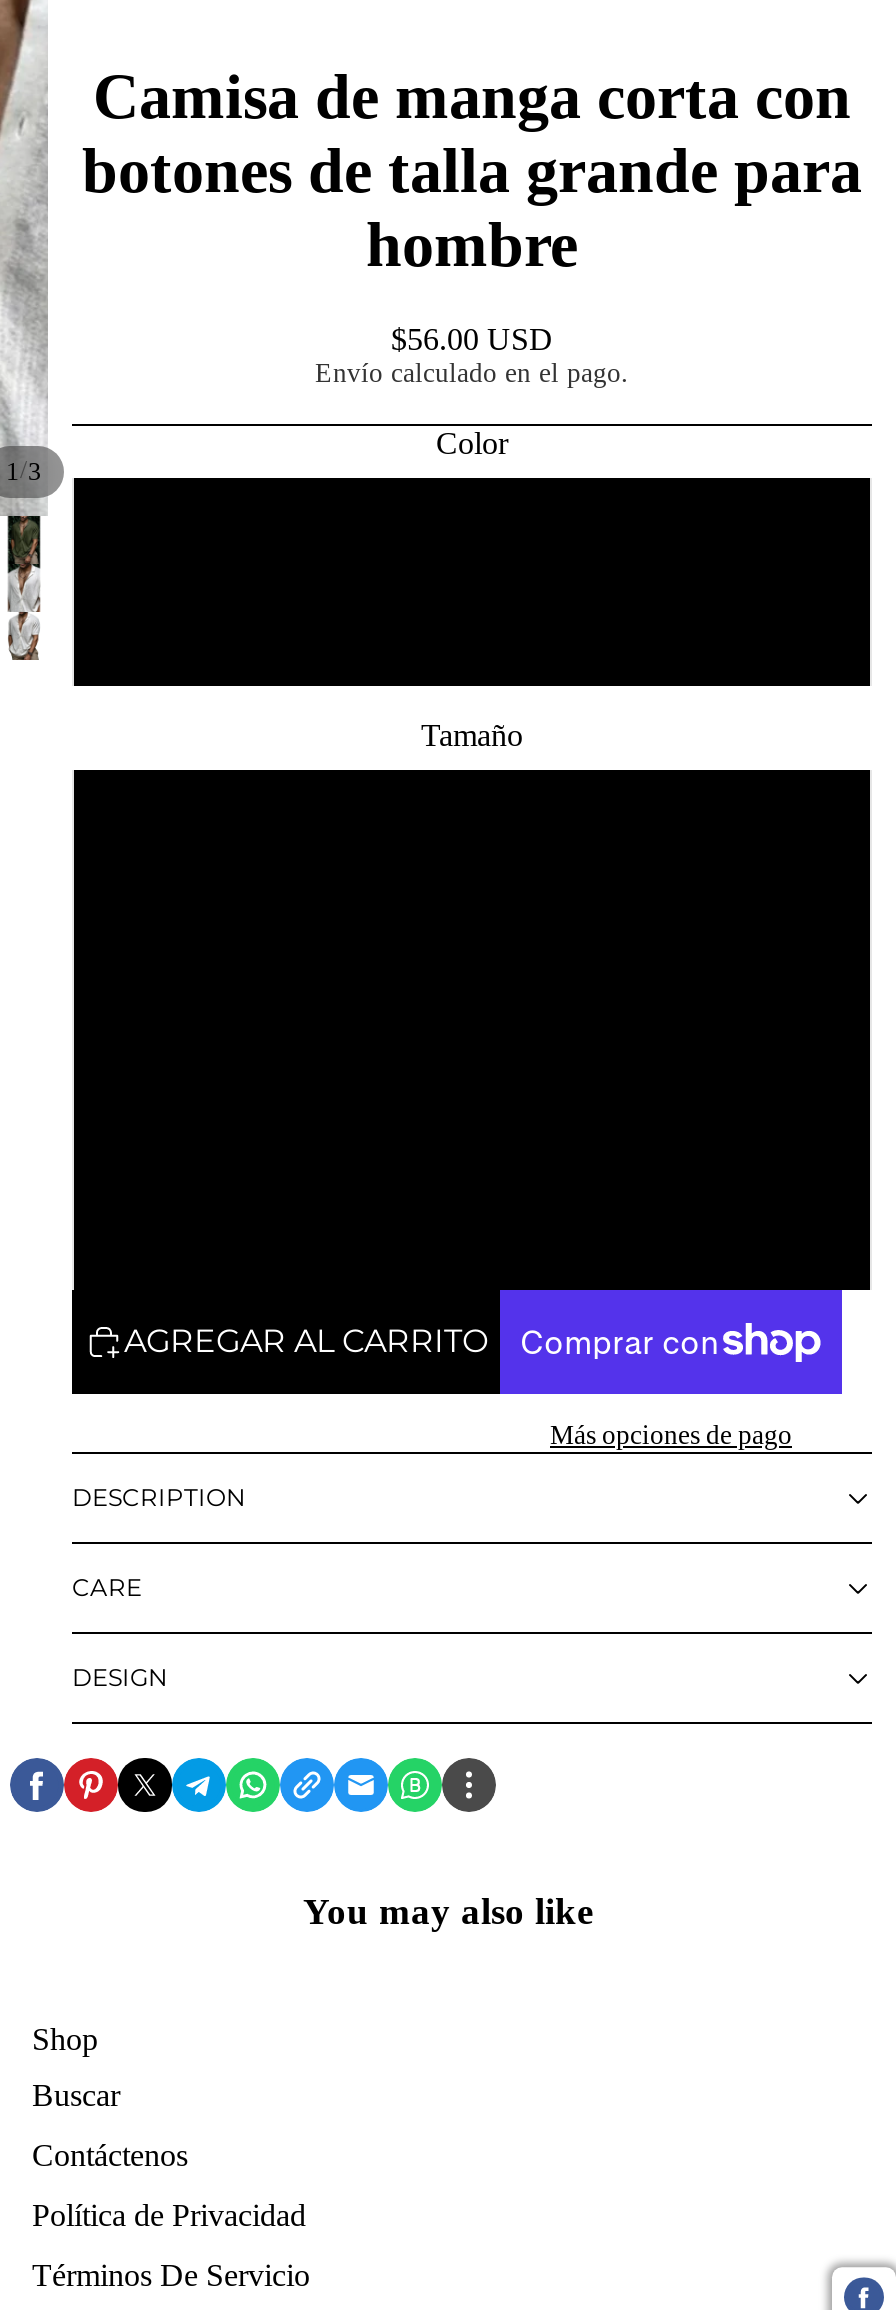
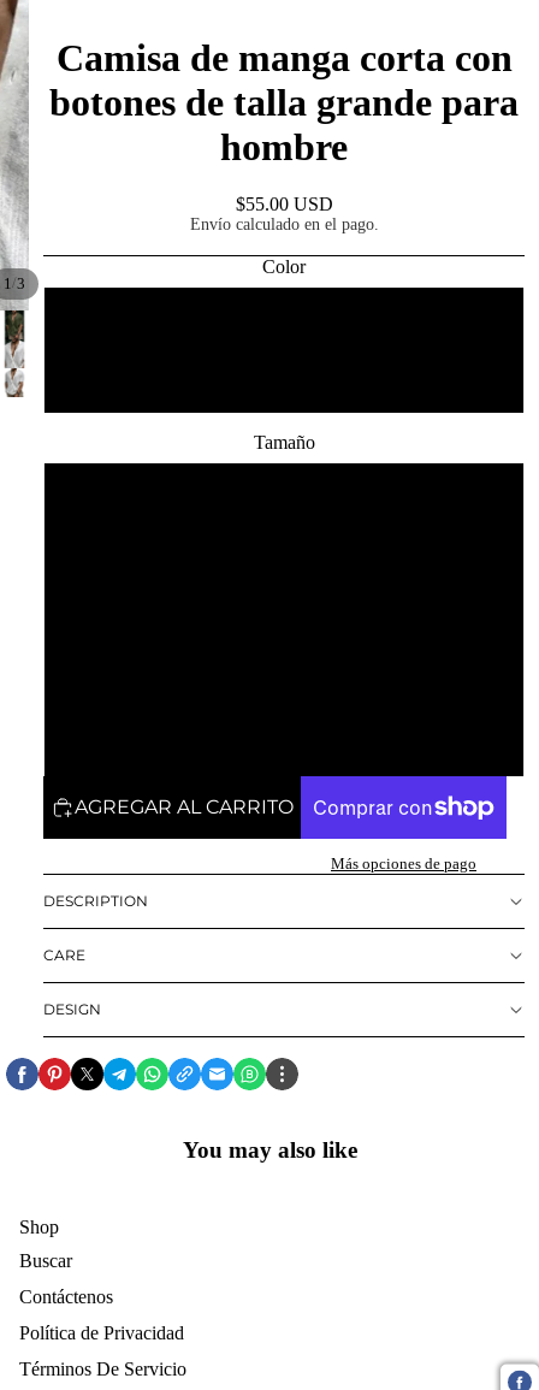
- $56.00 USD
+ $55.00 USD
